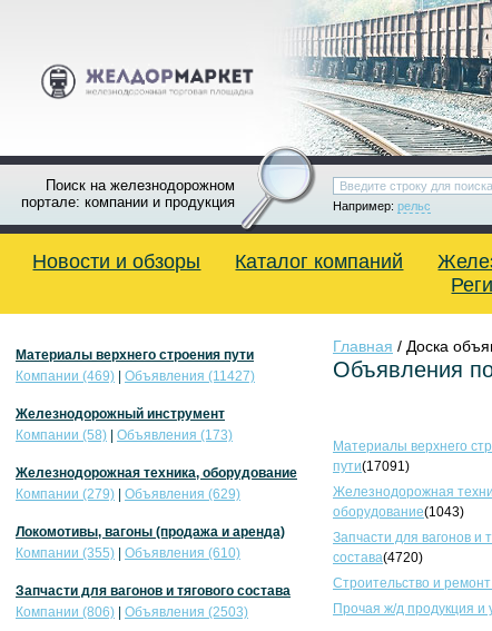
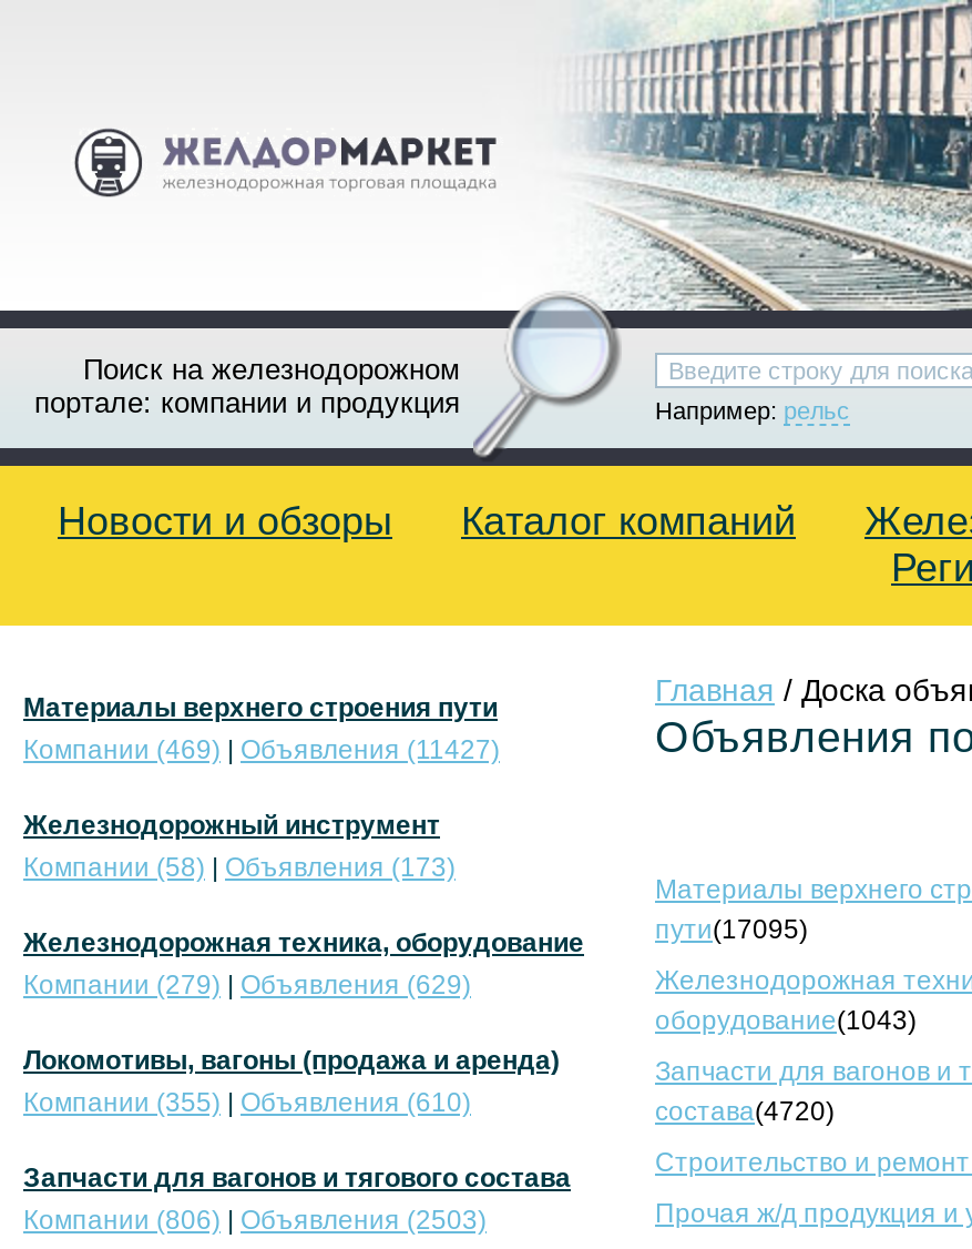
- пути(17091)
+ пути(17095)
